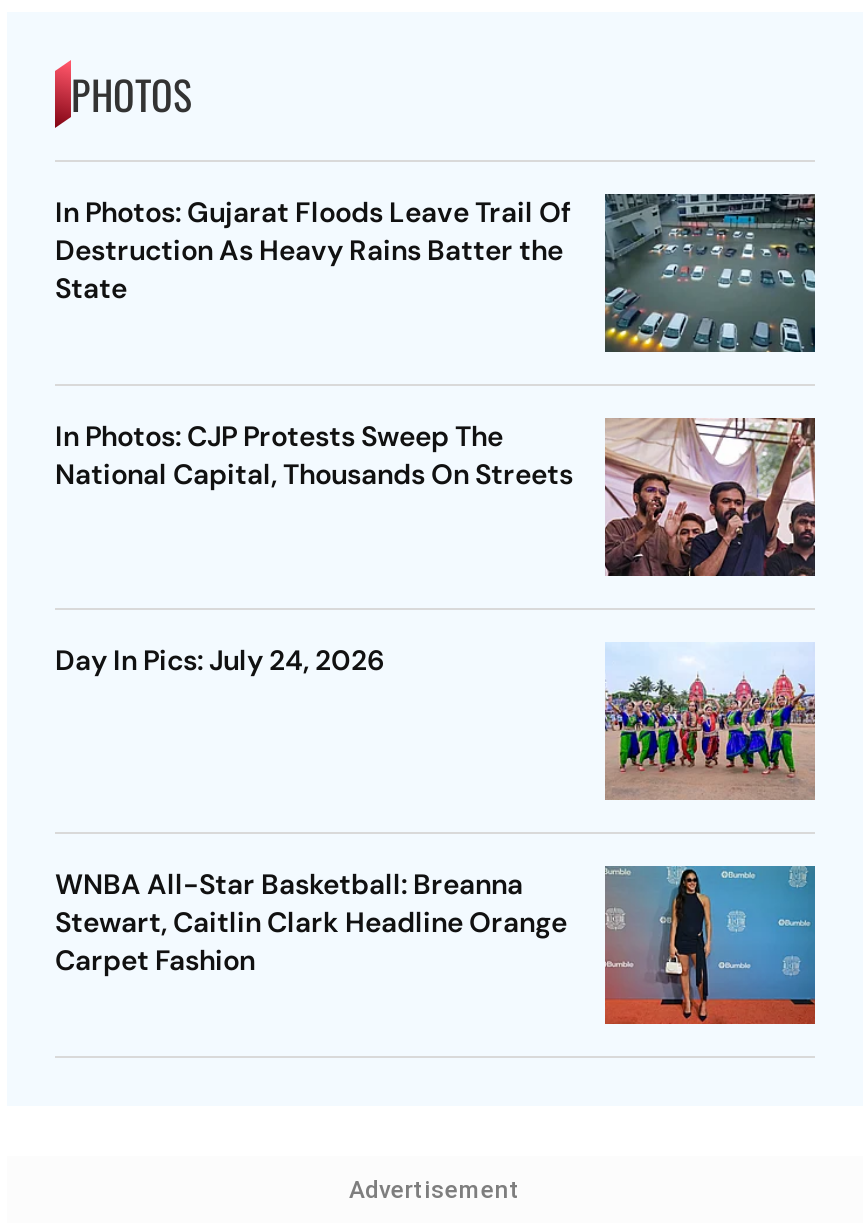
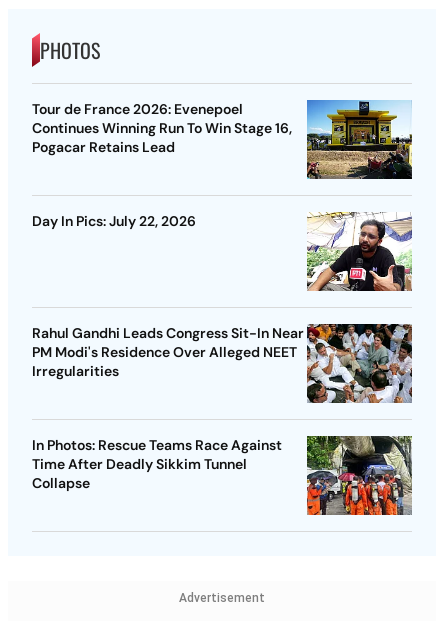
- [image]
- In Photos: Gujarat Floods Leave Trail Of
- Destruction As Heavy Rains Batter the
- State
+ [image]
+ Tour de France 2026: Evenepoel
+ Continues Winning Run To Win Stage 16,
+ Pogacar Retains Lead

- In Photos: CJP Protests Sweep The
- National Capital, Thousands On Streets
+ Day In Pics: July 22, 2026

- [image]
+ [image]

- Day In Pics: July 24, 2026
+ Rahul Gandhi Leads Congress Sit-In Near
+ PM Modi's Residence Over Alleged NEET
+ Irregularities

- [image]
+ [image]

- [image]
- WNBA All-Star Basketball: Breanna
- Stewart, Caitlin Clark Headline Orange
- Carpet Fashion
+ [image]
+ In Photos: Rescue Teams Race Against
+ Time After Deadly Sikkim Tunnel
+ Collapse
